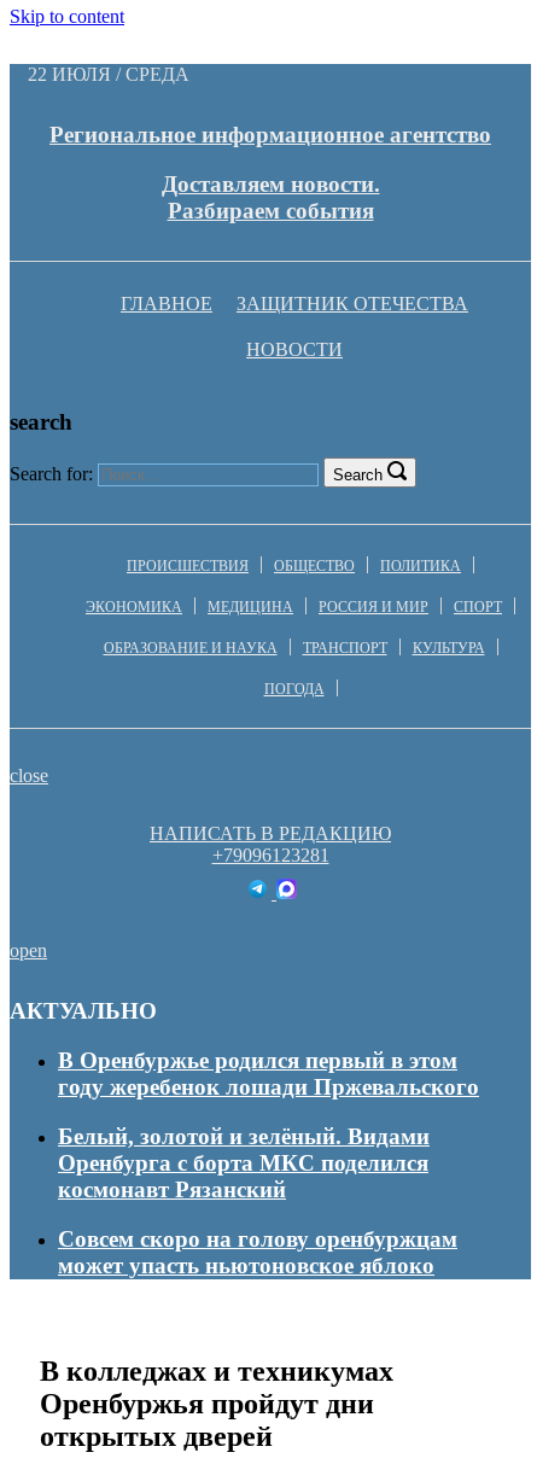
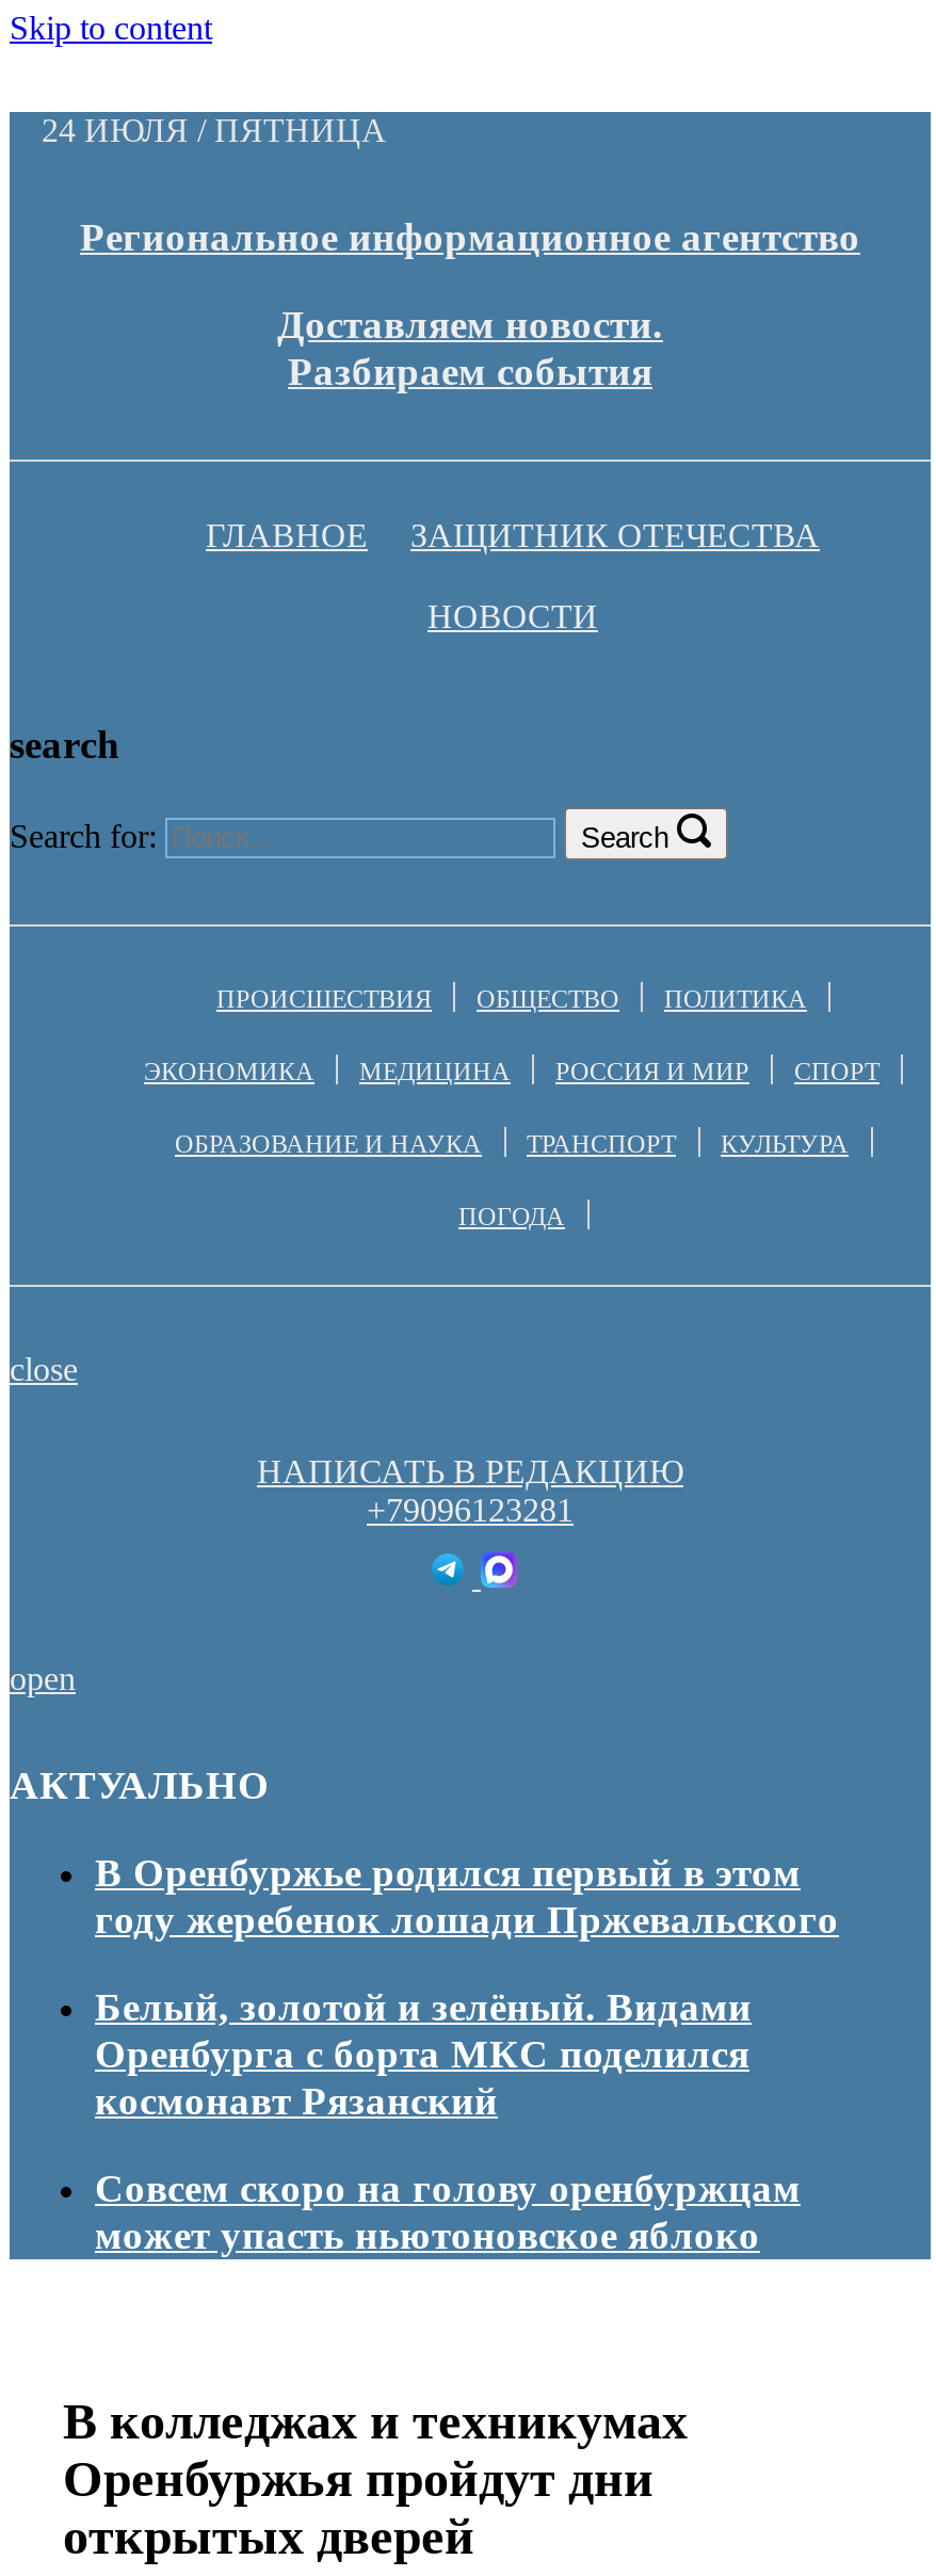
- 22 ИЮЛЯ / СРЕДА
+ 24 ИЮЛЯ / ПЯТНИЦА
